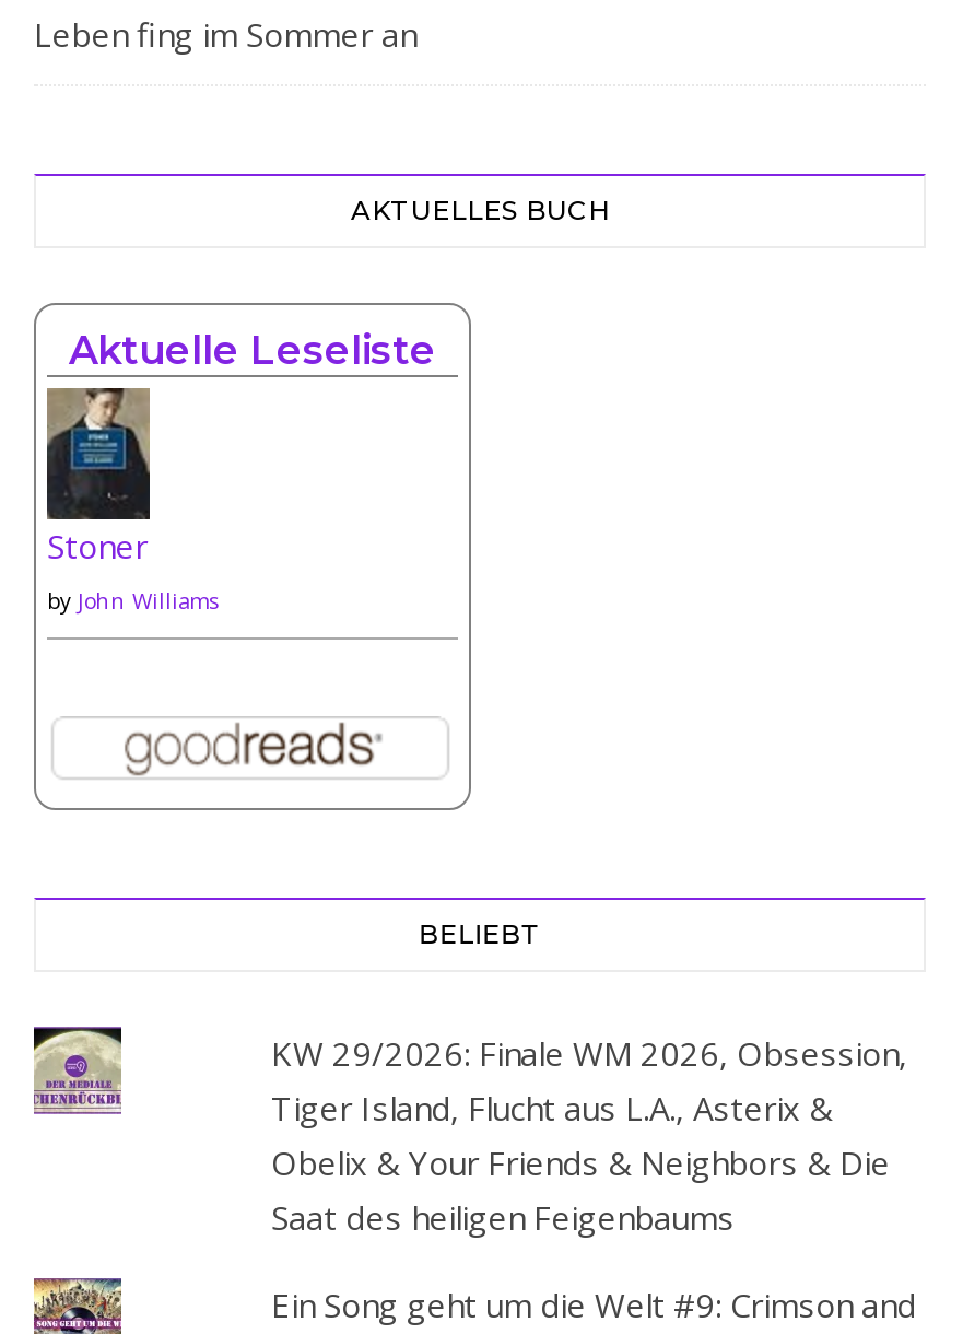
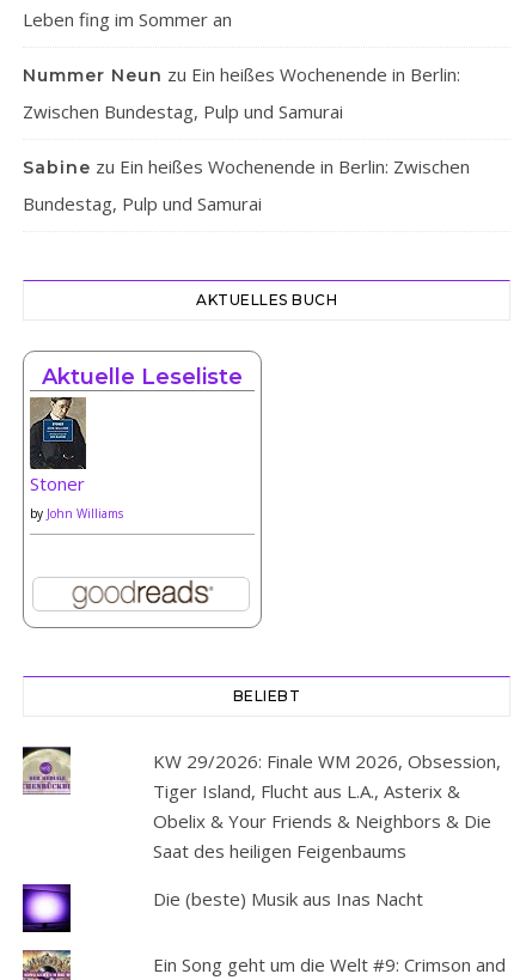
+ Nummer Neun zu Ein heißes Wochenende in Berlin:
+ Zwischen Bundestag, Pulp und Samurai
+ Sabine zu Ein heißes Wochenende in Berlin: Zwischen
+ Bundestag, Pulp und Samurai

+ [image]

+ Die (beste) Musik aus Inas Nacht
